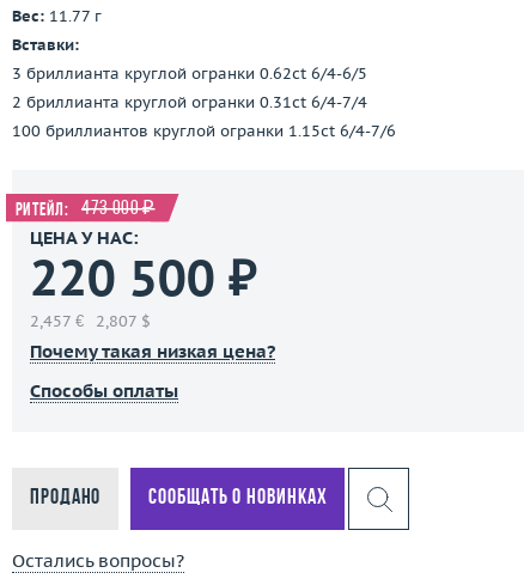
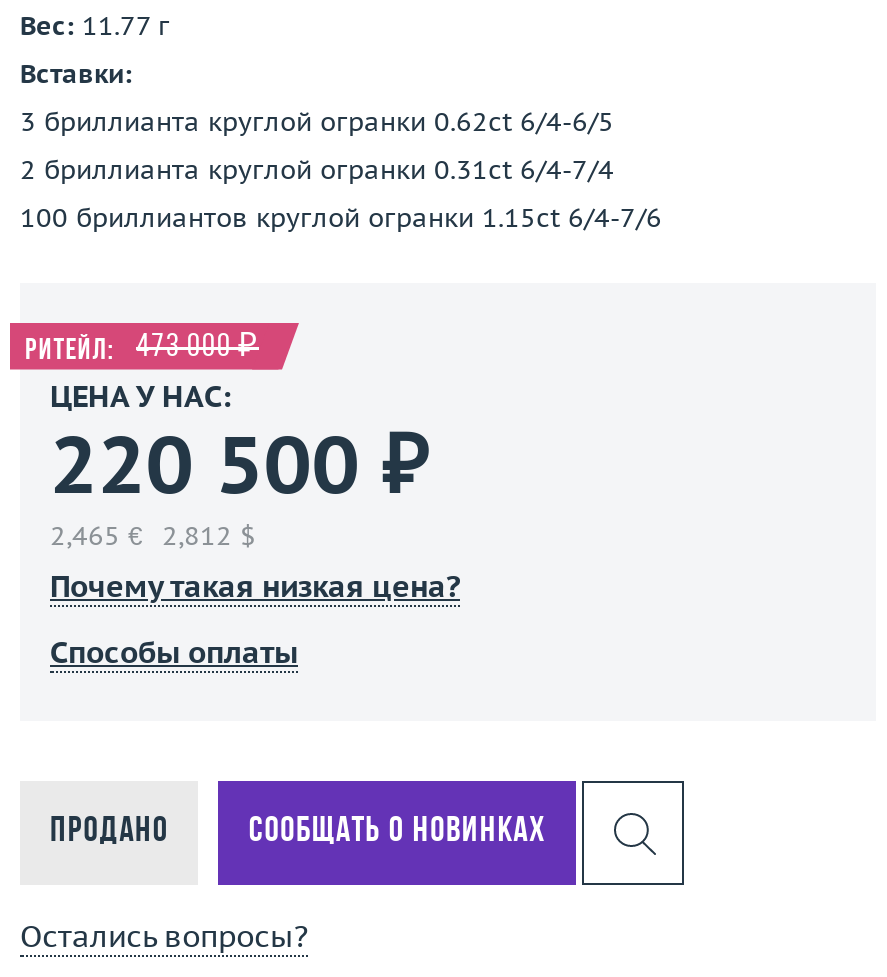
- 2,457 € 2,807 $
+ 2,465 € 2,812 $
